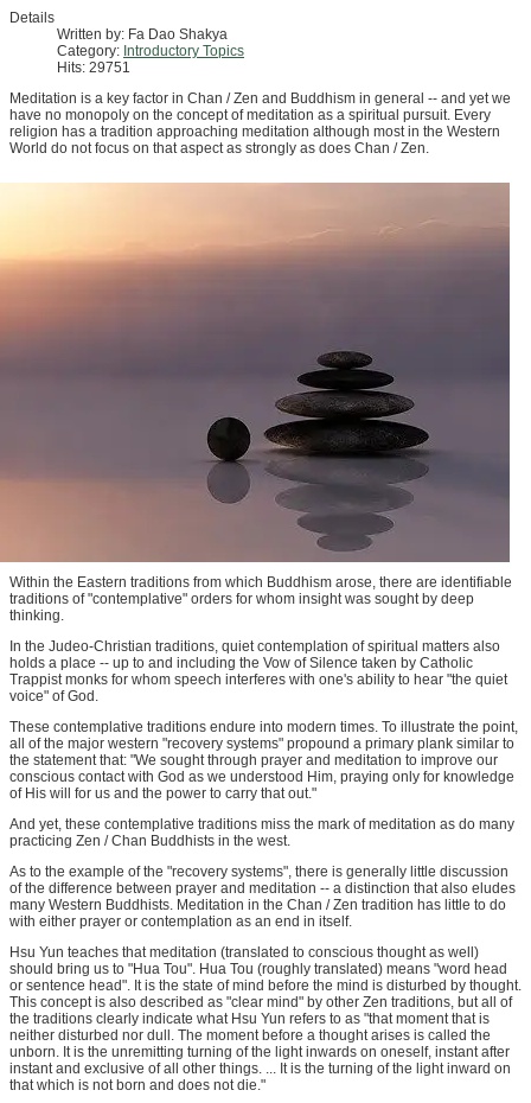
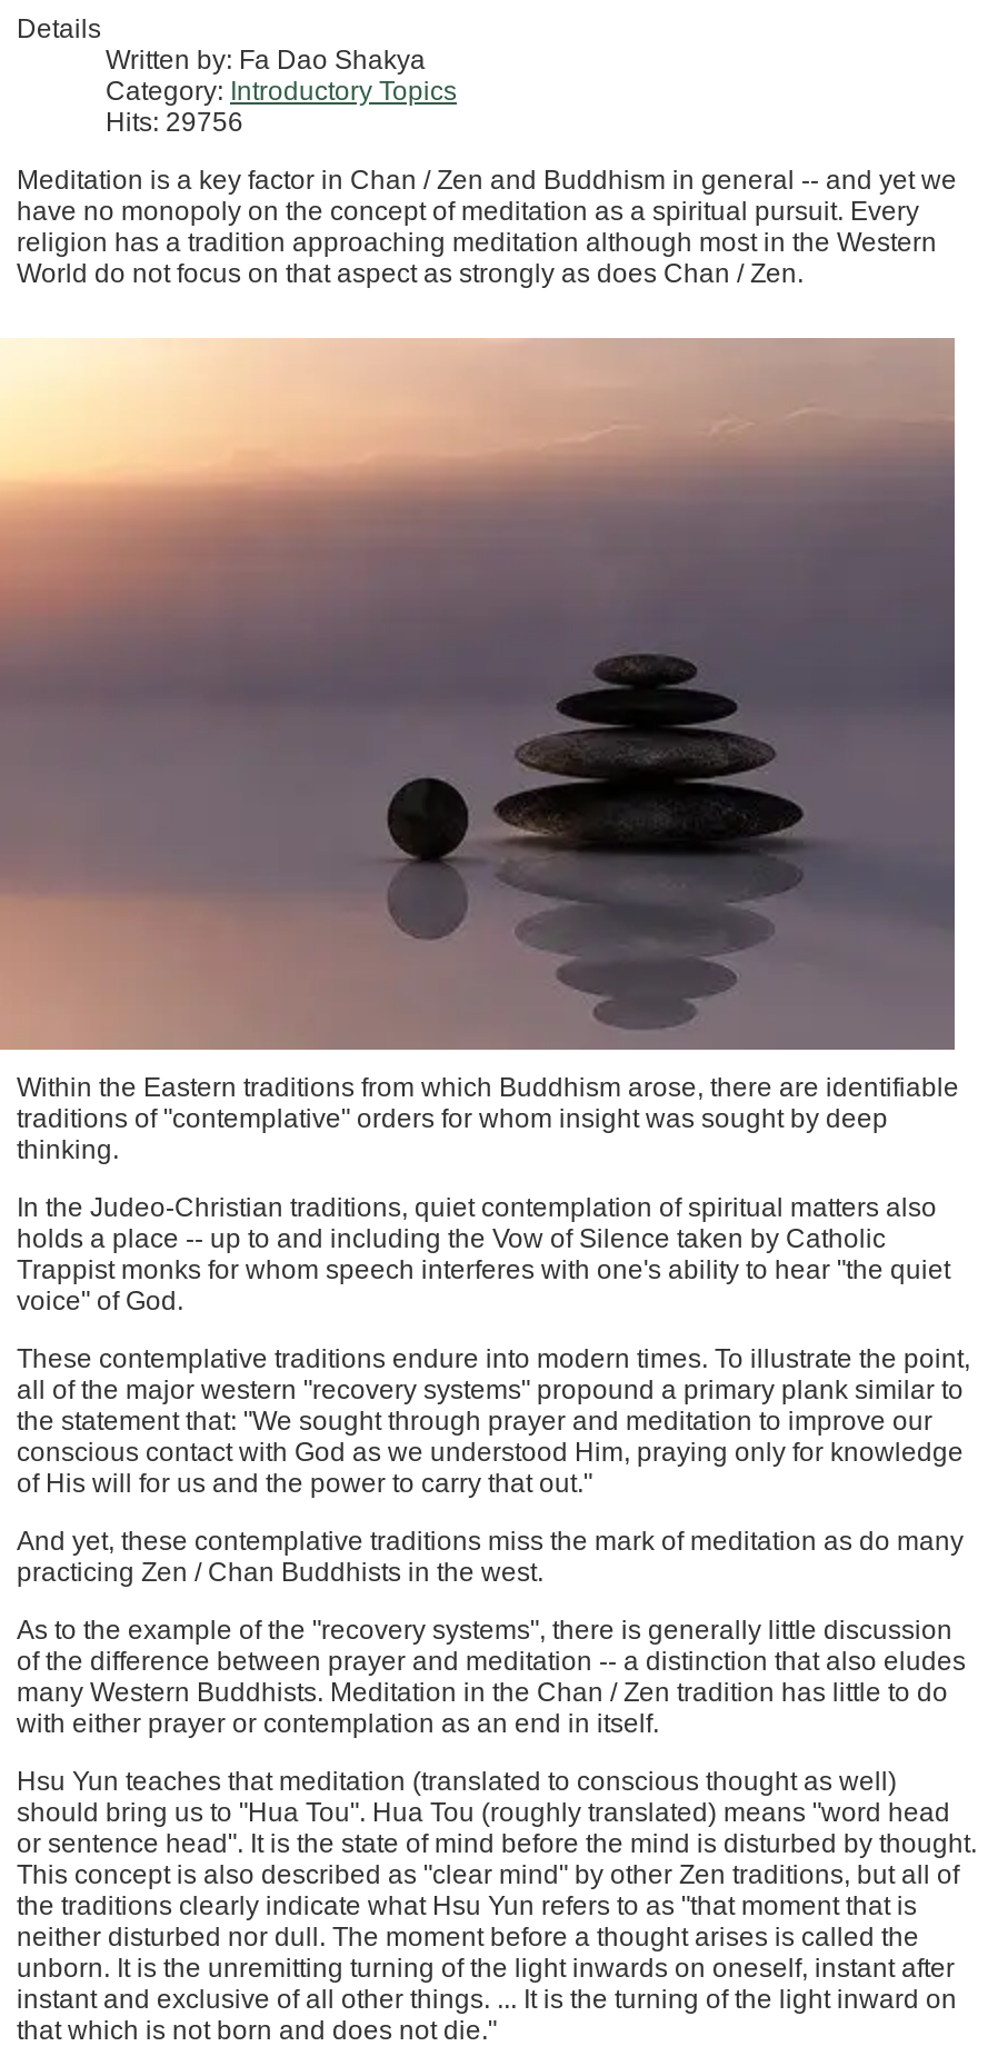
- Hits: 29751
+ Hits: 29756
